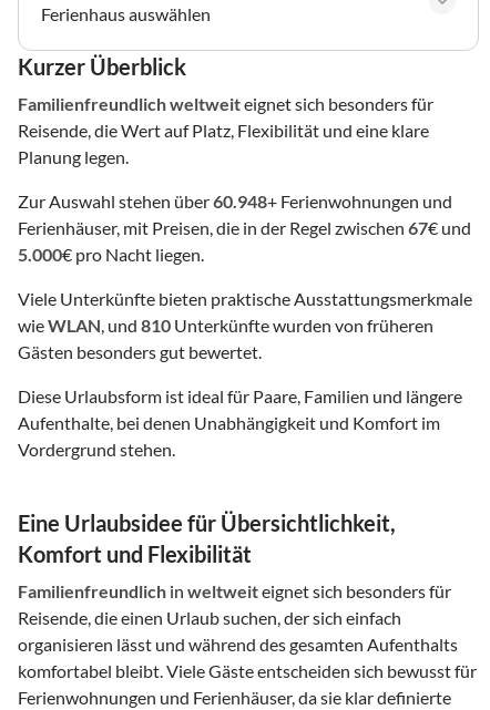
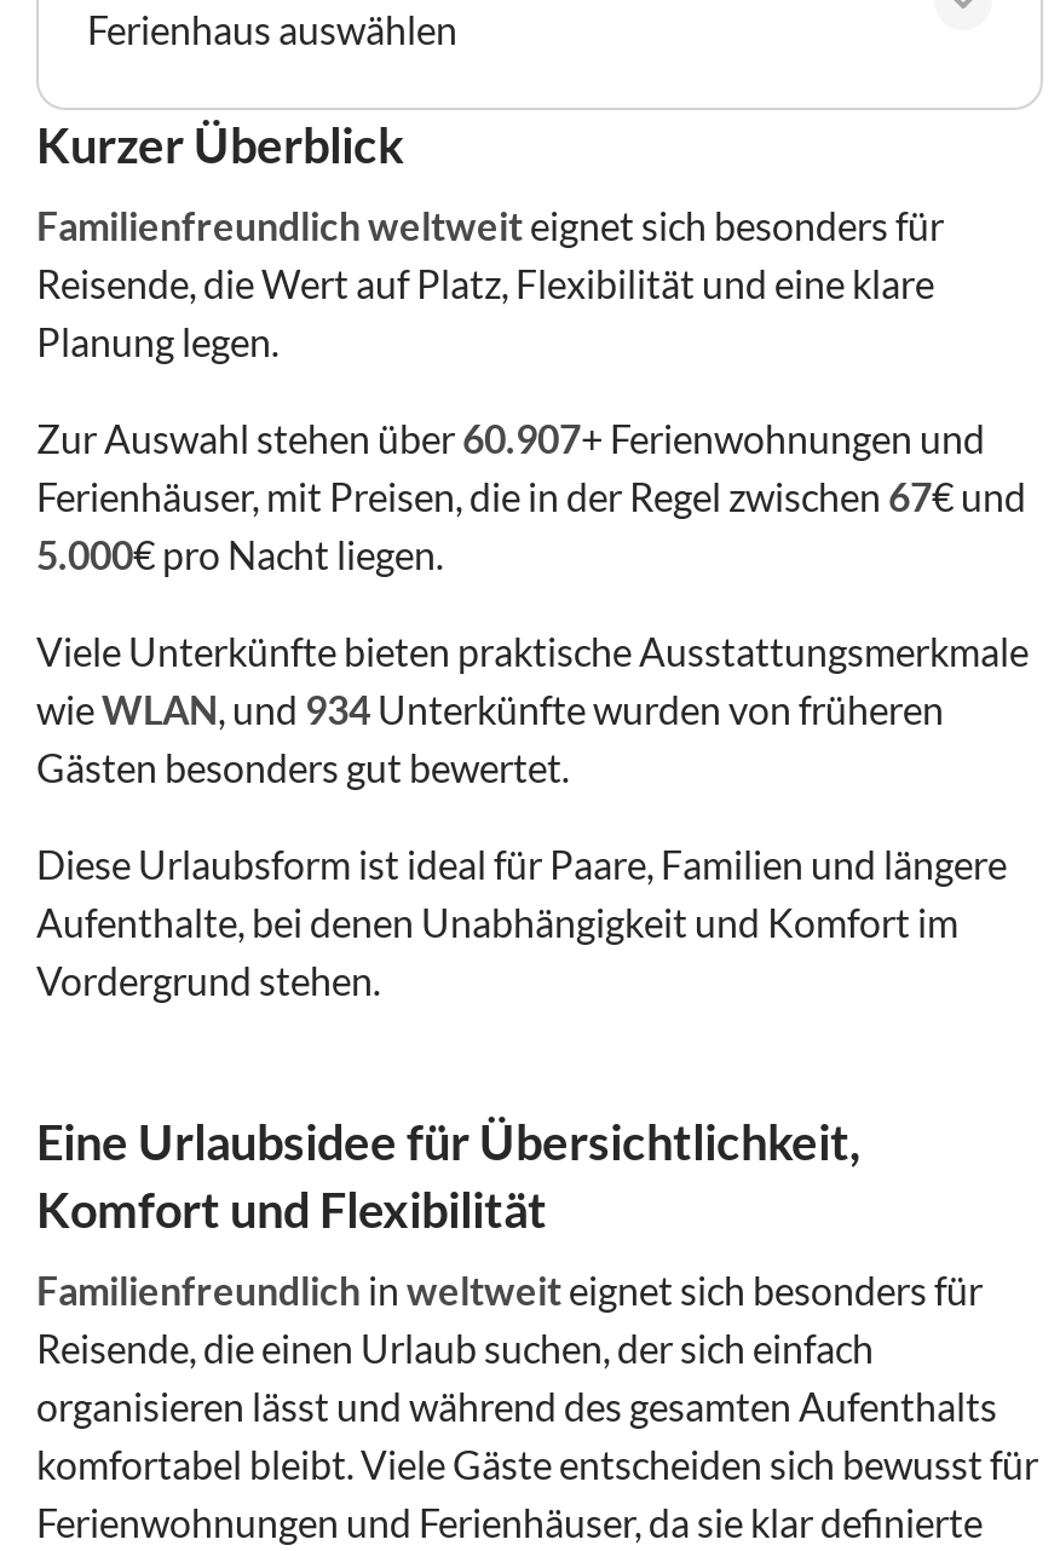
- Zur Auswahl stehen über 60.948+ Ferienwohnungen und
+ Zur Auswahl stehen über 60.907+ Ferienwohnungen und

- wieWLAN, und 810 Unterkünfte wurden von früheren
+ wieWLAN, und 934 Unterkünfte wurden von früheren
